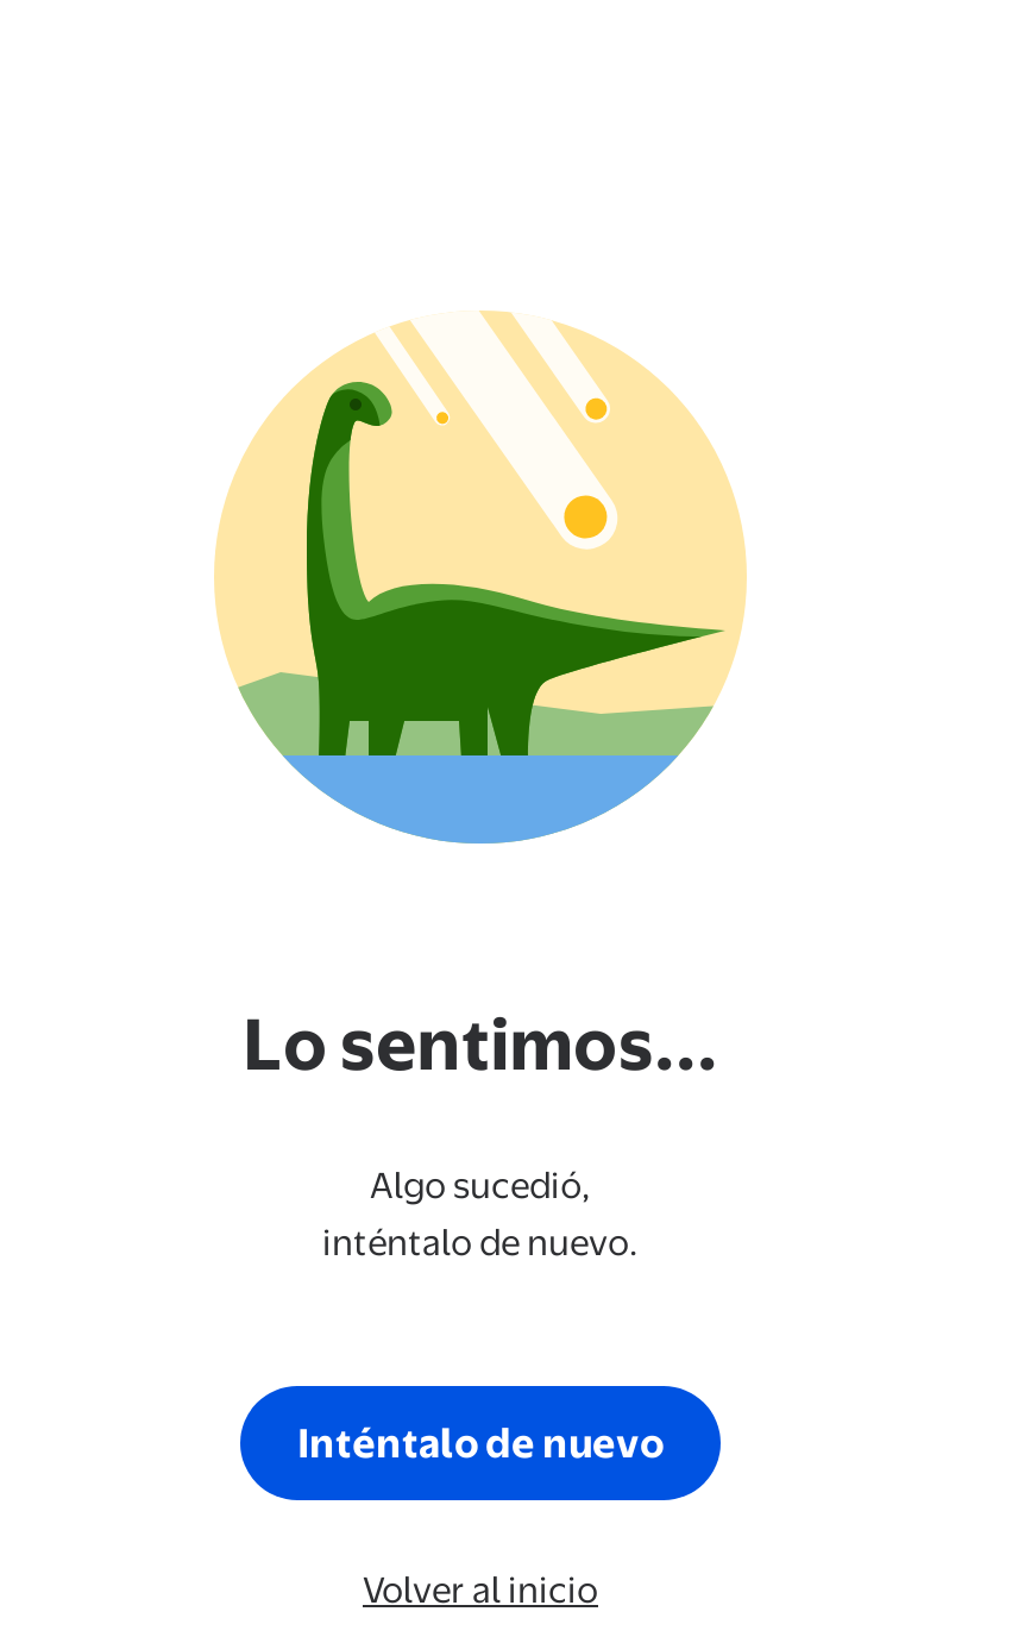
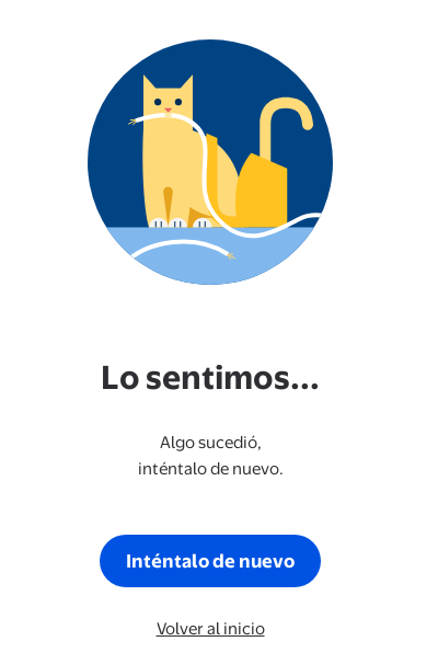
- [image]
+ [image]
